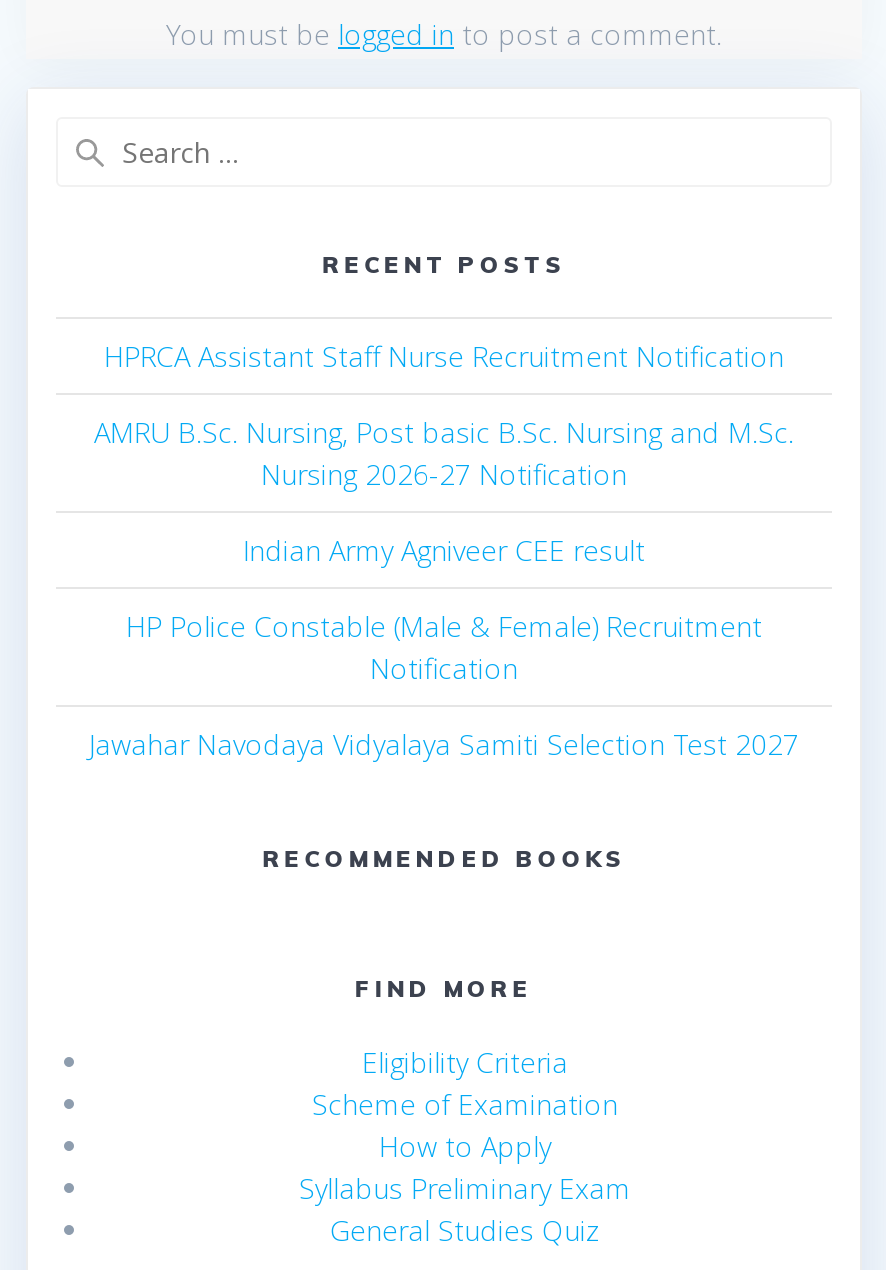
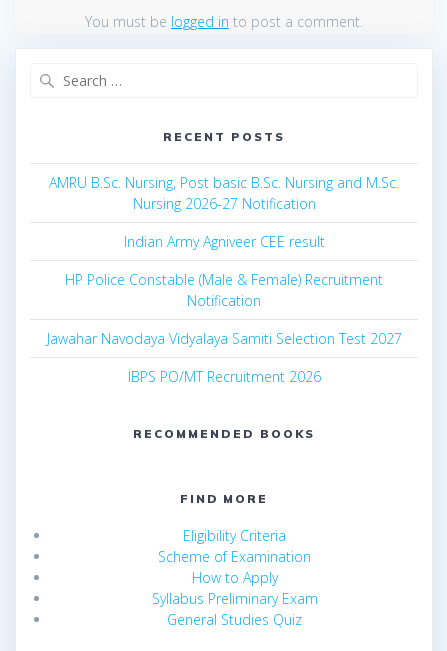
- HPRCA Assistant Staff Nurse Recruitment Notification

moved up: AMRU B.Sc. Nursing, Post basic B.Sc. Nursing and M.Sc. | Nursing 2026-27 Notification | Indian Army Agniveer CEE result | HP Police Constable (Male & Female) Recruitment | Notification | Jawahar Navodaya Vidyalaya Samiti Selection Test 2027

+ IBPS PO/MT Recruitment 2026
